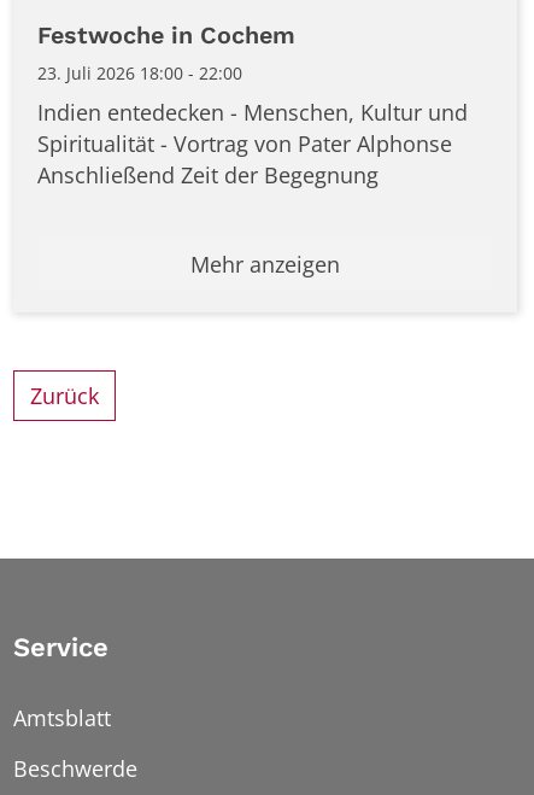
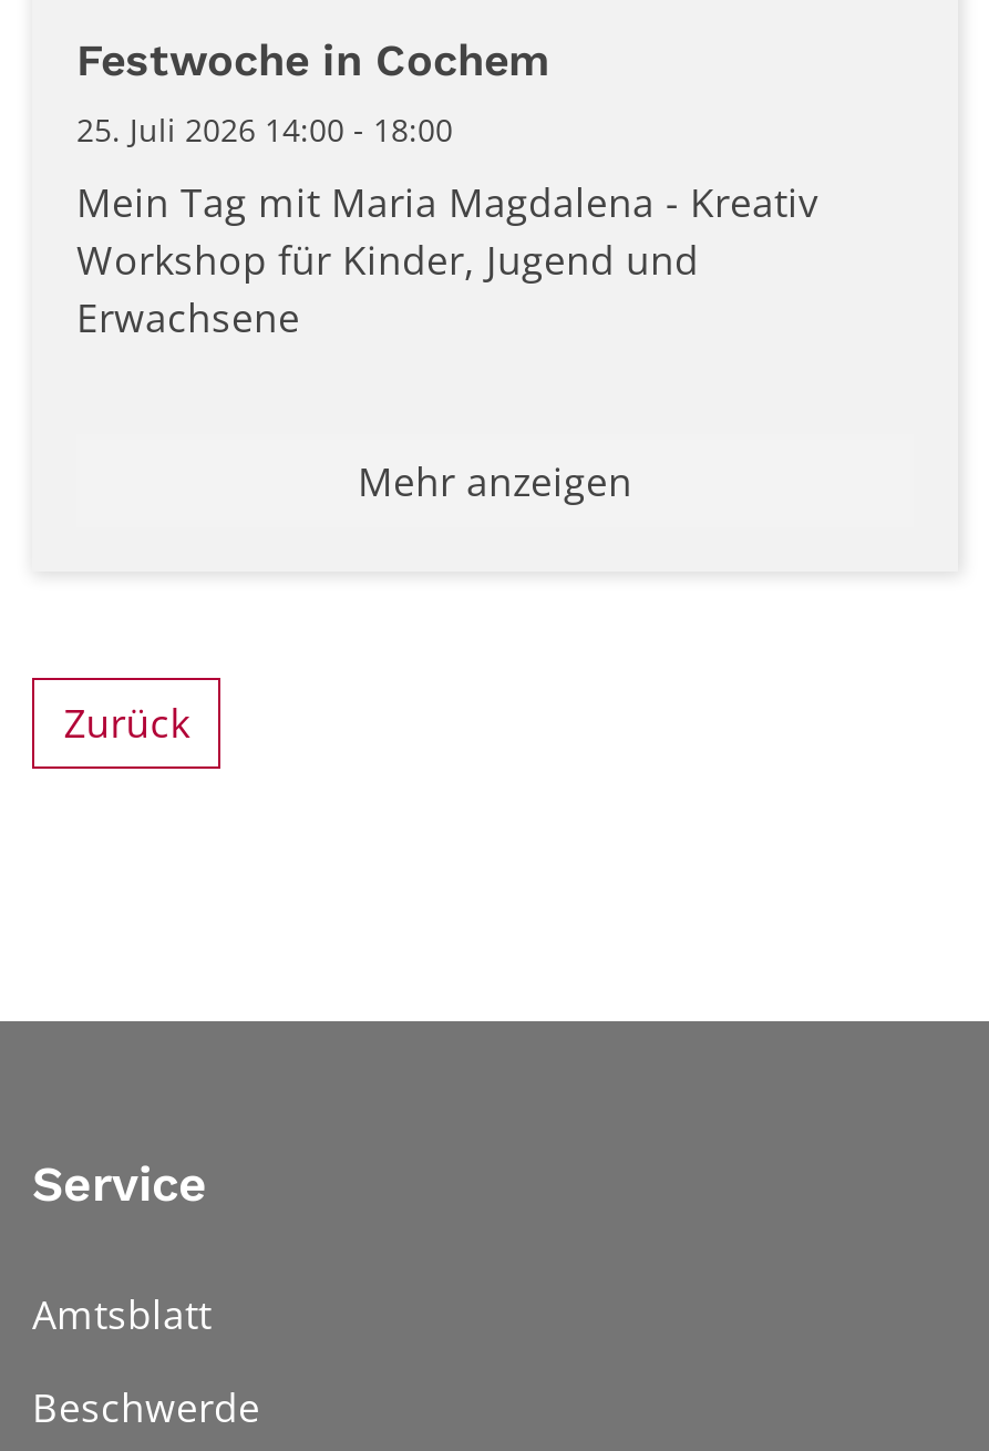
- 23. Juli 2026 18:00 - 22:00
+ 25. Juli 2026 14:00 - 18:00

- Indien entedecken - Menschen, Kultur und
- Spiritualität - Vortrag von Pater Alphonse
- Anschließend Zeit der Begegnung
+ Mein Tag mit Maria Magdalena - Kreativ
+ Workshop für Kinder, Jugend und
+ Erwachsene
